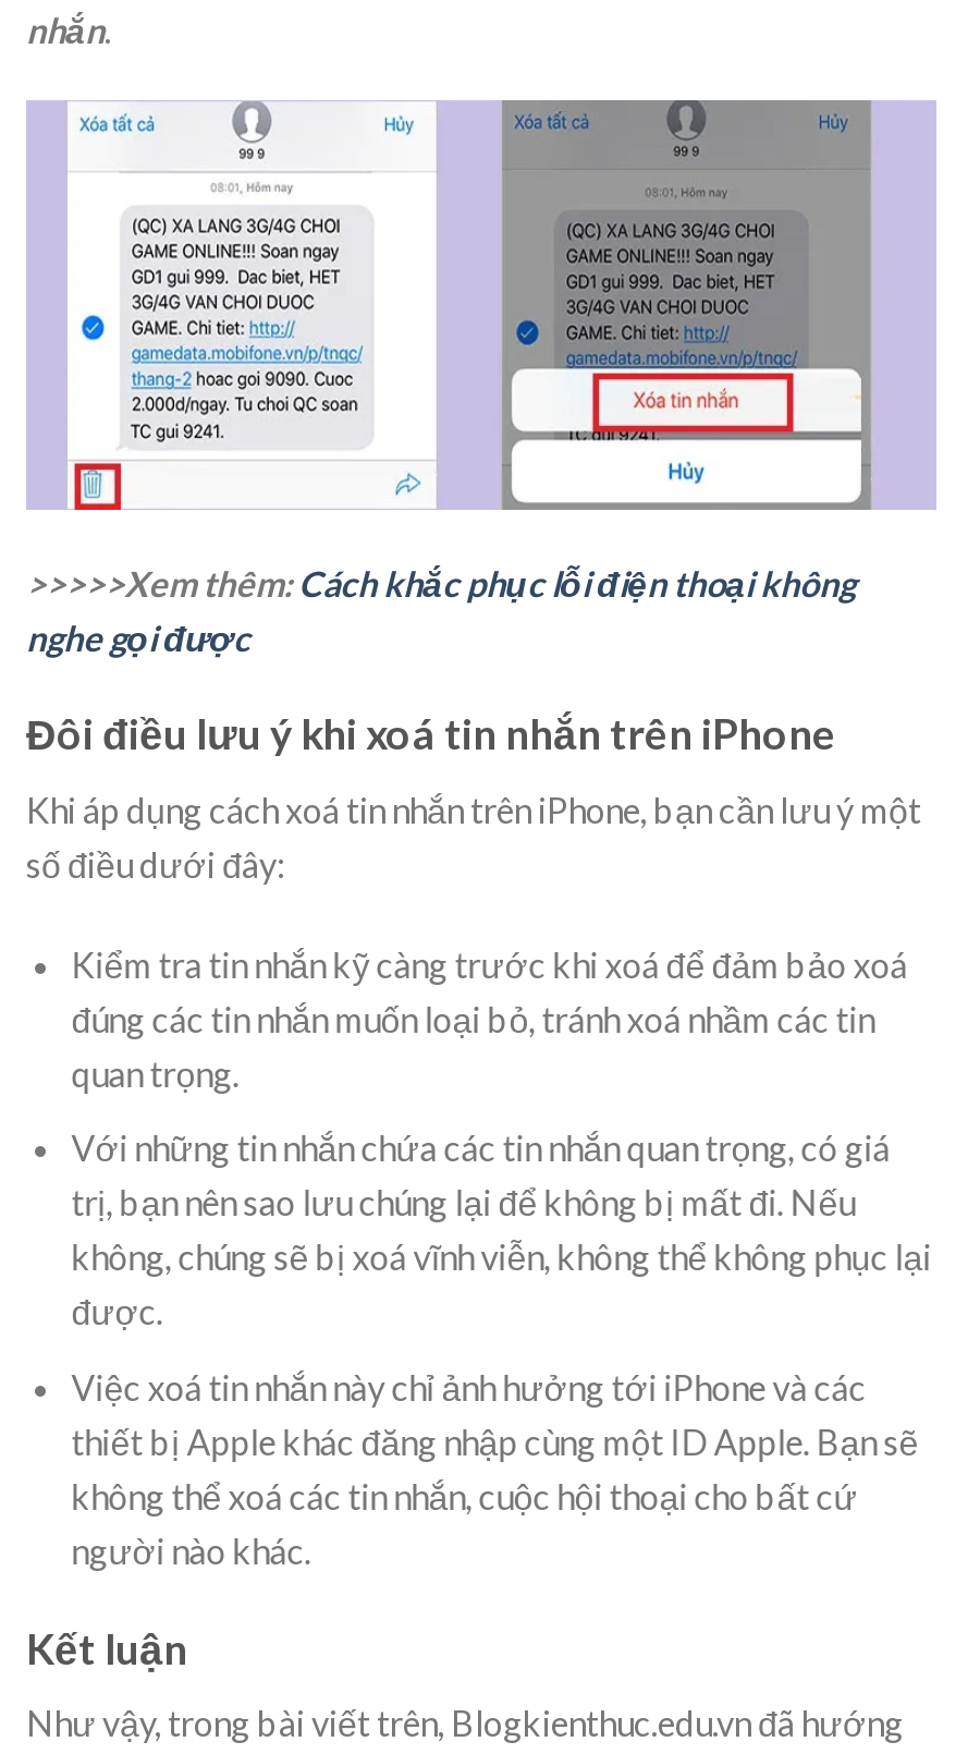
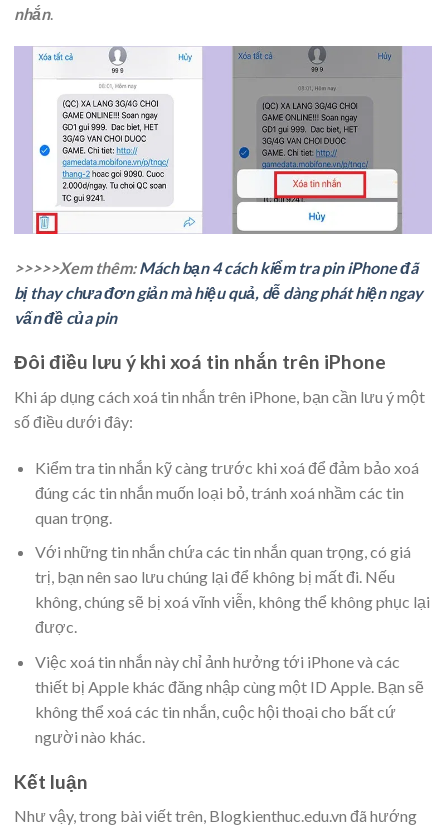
- >>>>>Xem thêm: Cách khắc phục lỗi điện thoại không
- nghe gọi được
+ >>>>>Xem thêm: Mách bạn 4 cách kiểm tra pin iPhone đã
+ bị thay chưa đơn giản mà hiệu quả, dễ dàng phát hiện ngay
+ vấn đề của pin
